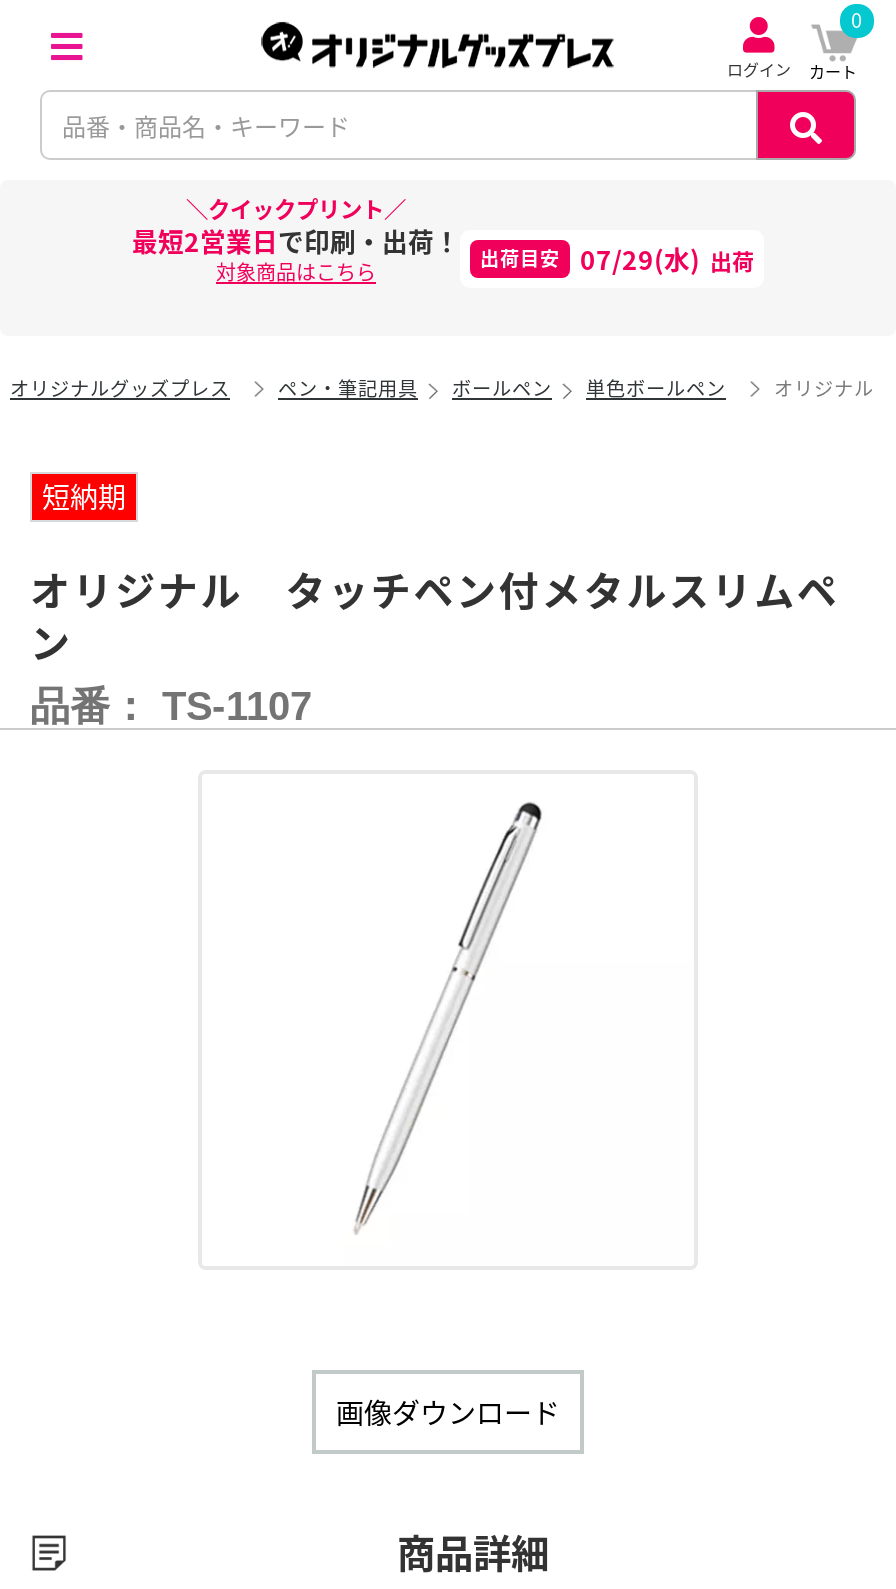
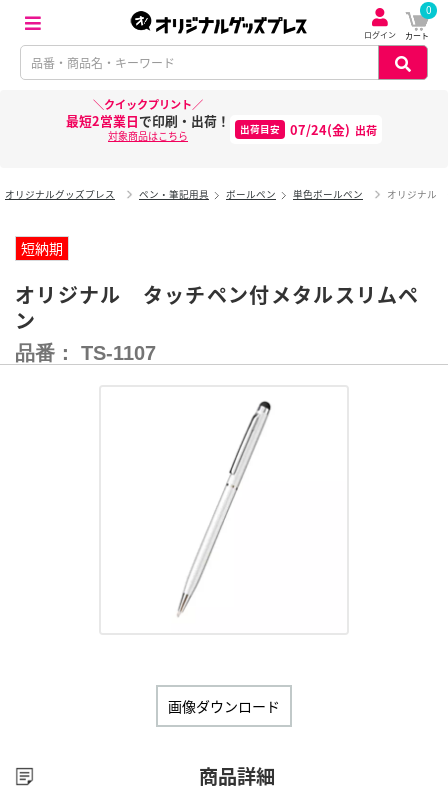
- 最短2営業日で印刷・出荷！ 出荷目安 07/29(水) 出荷
+ 最短2営業日で印刷・出荷！ 出荷目安 07/24(金) 出荷
